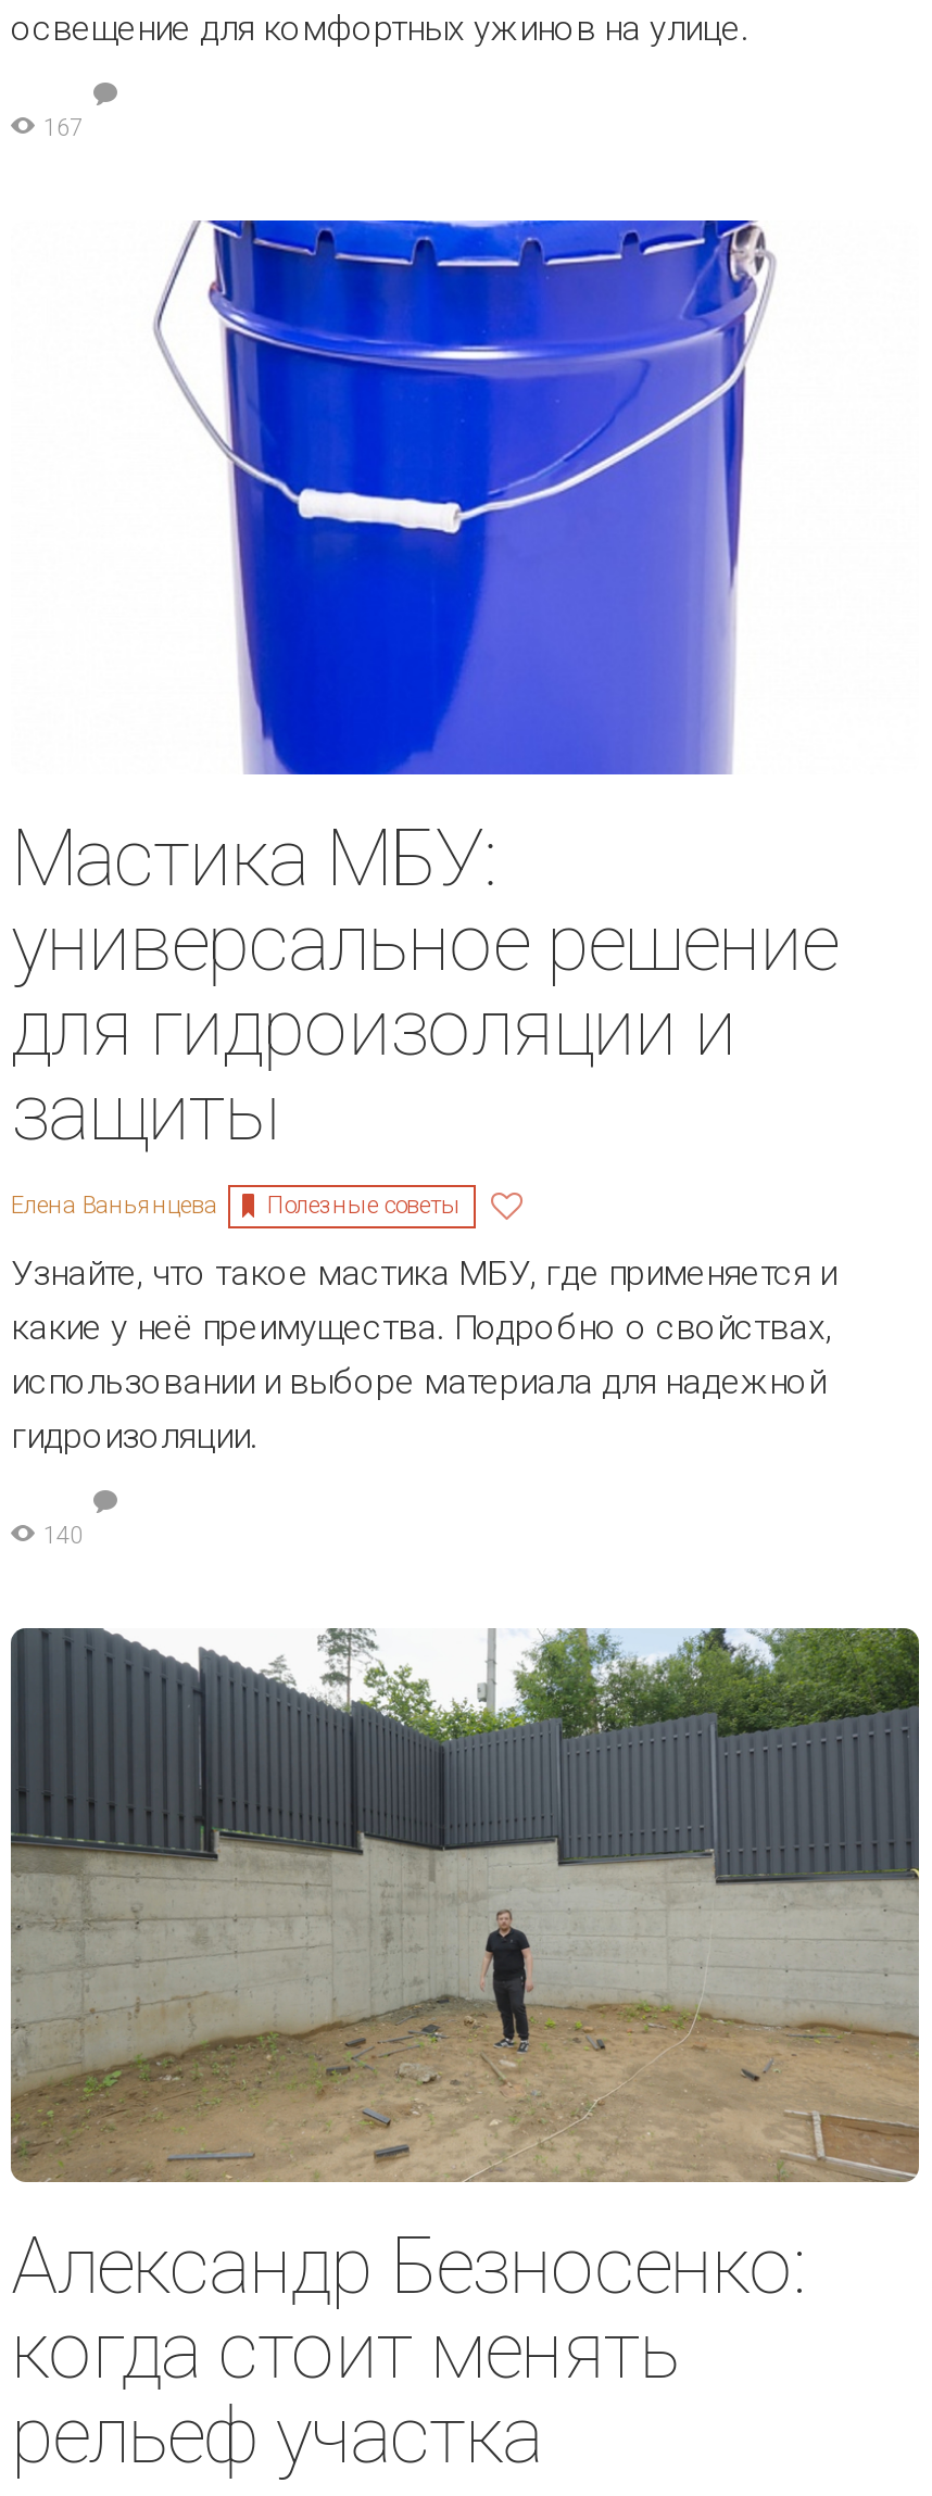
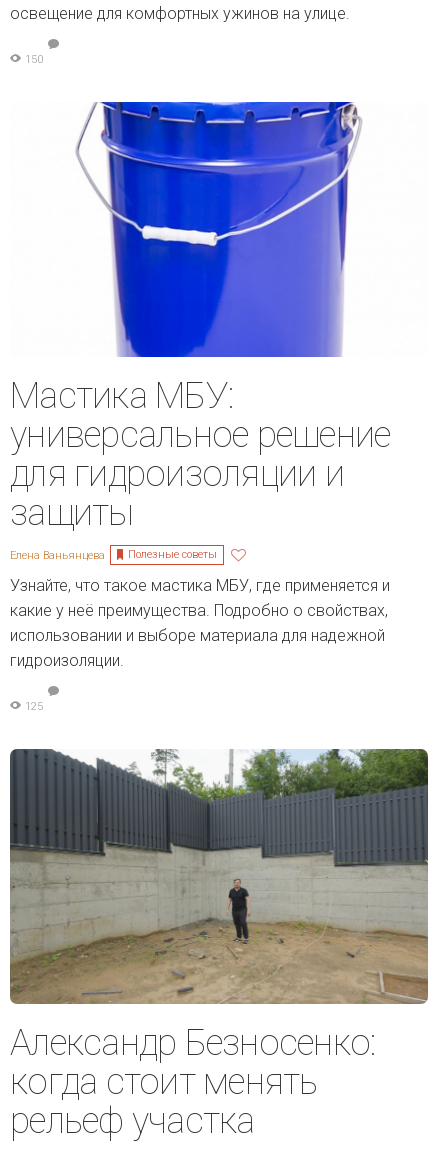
- 167
+ 150

- 140
+ 125
